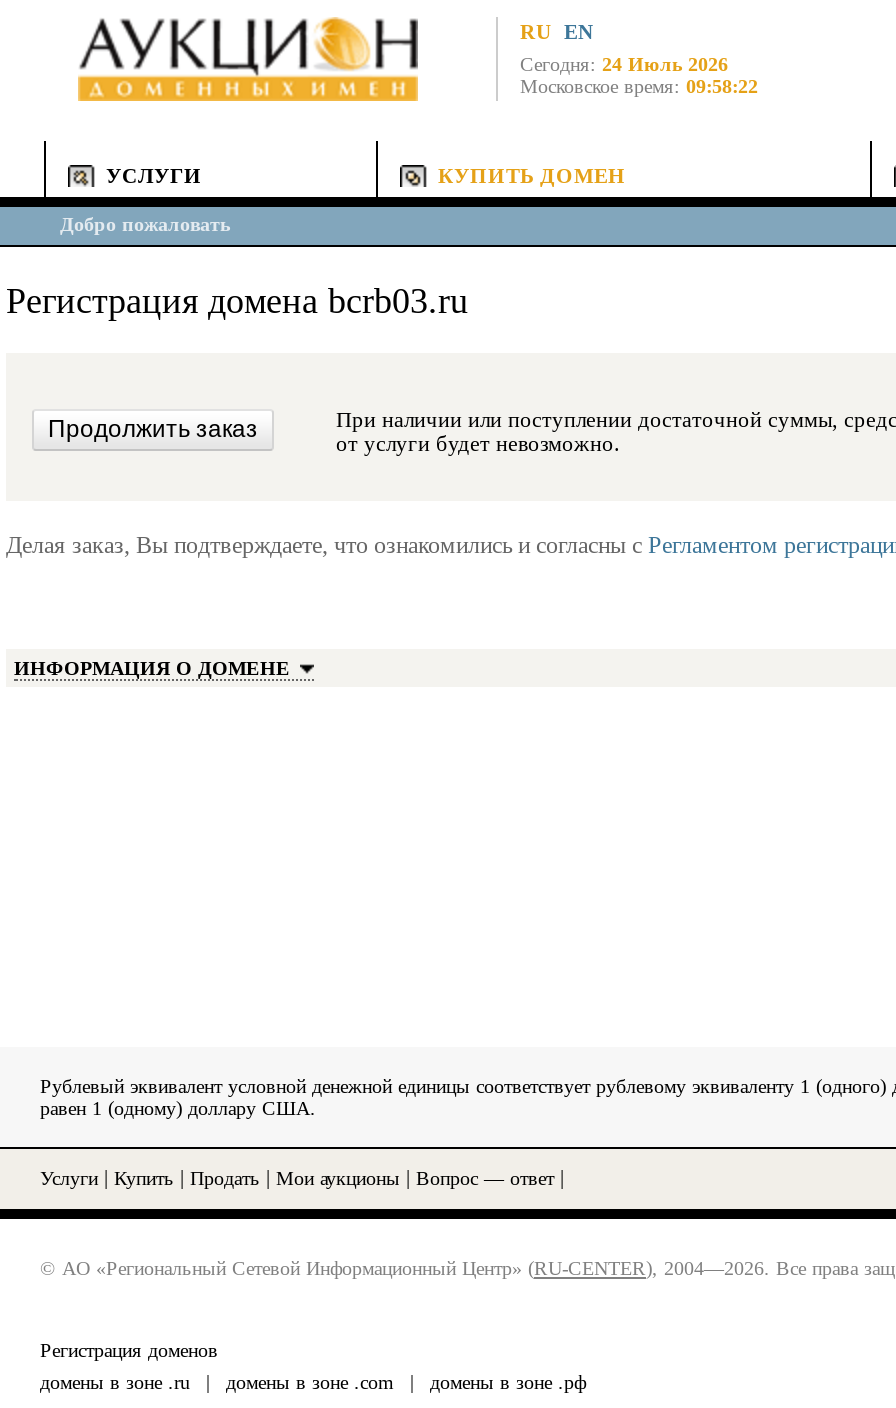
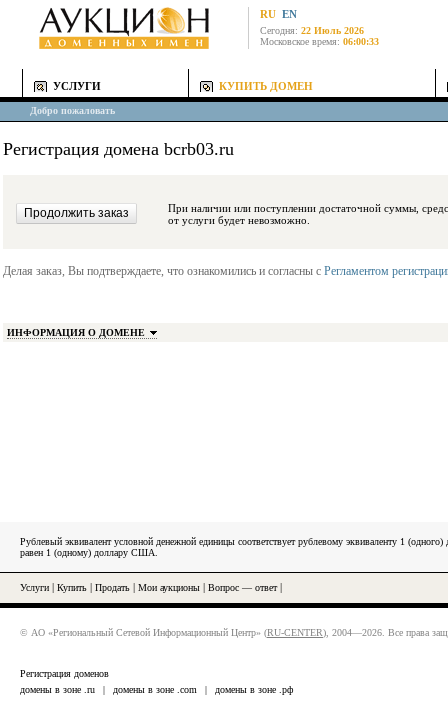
- Сегодня: 24 Июль 2026
+ Сегодня: 22 Июль 2026

- Московское время: 09:58:22
+ Московское время: 06:00:33
